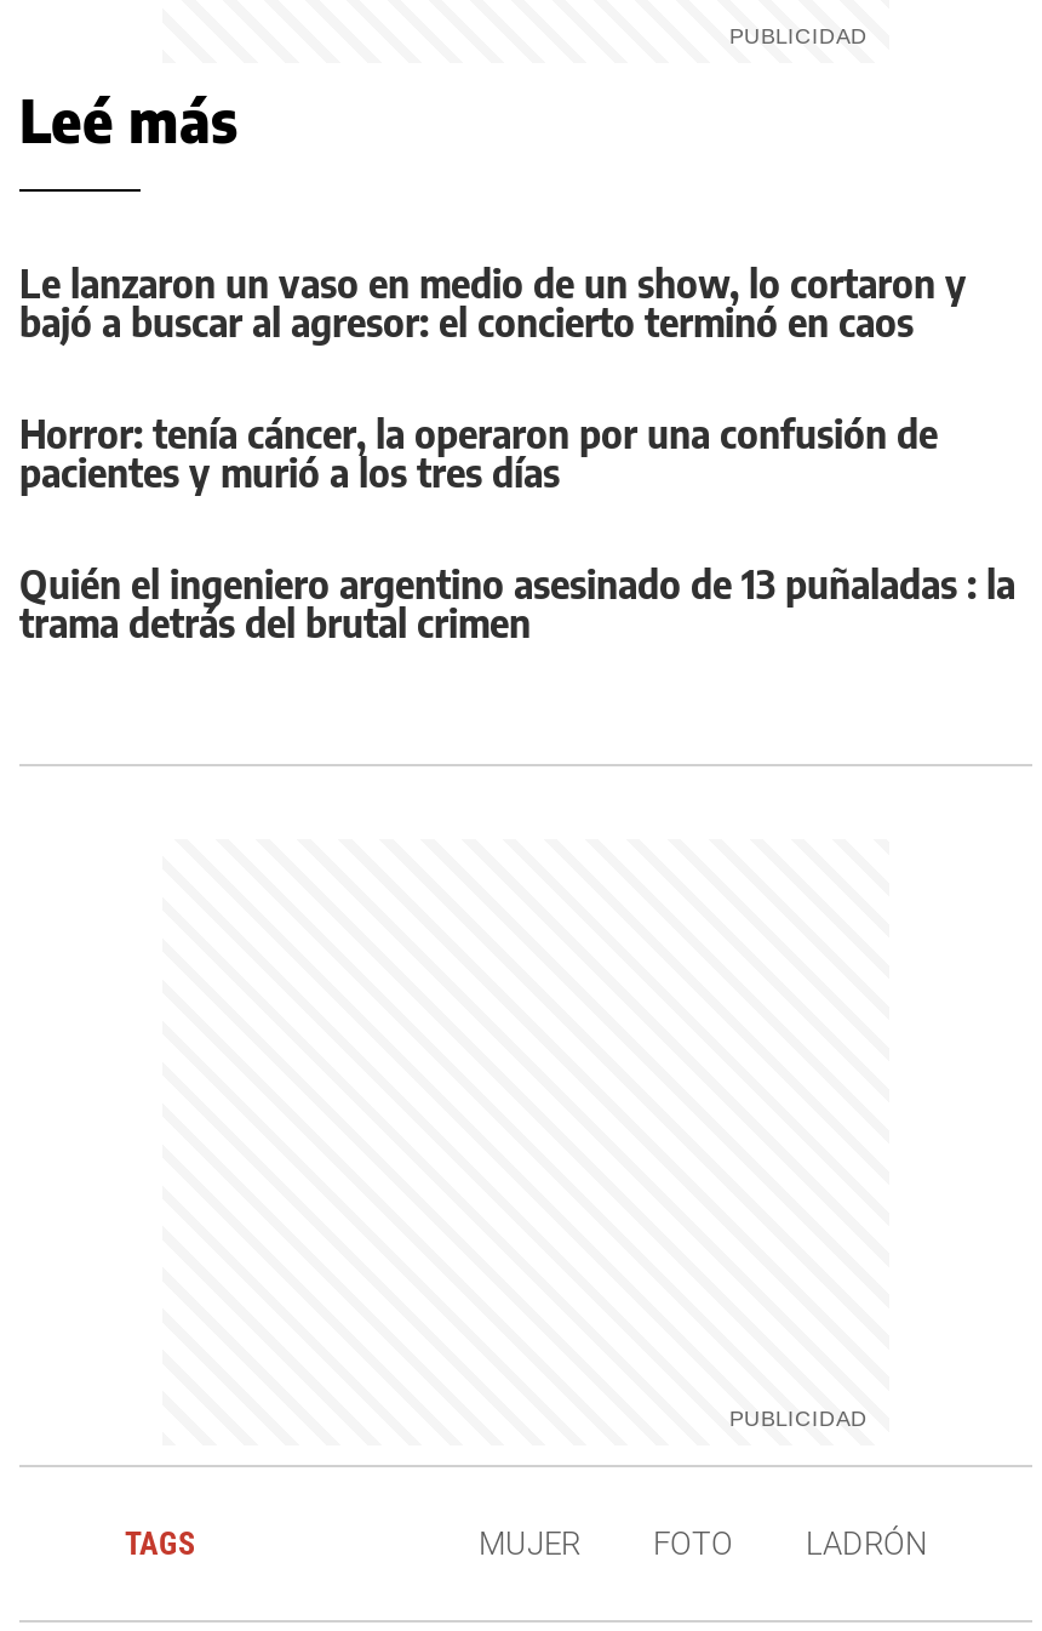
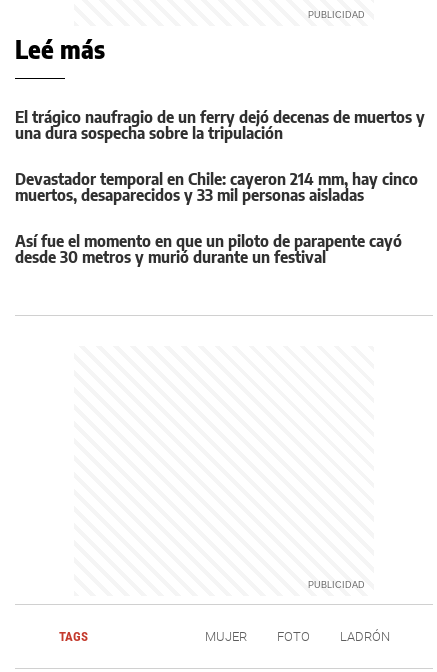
- Le lanzaron un vaso en medio de un show, lo cortaron y
- bajó a buscar al agresor: el concierto terminó en caos
+ El trágico naufragio de un ferry dejó decenas de muertos y
+ una dura sospecha sobre la tripulación

- Horror: tenía cáncer, la operaron por una confusión de
- pacientes y murió a los tres días
+ Devastador temporal en Chile: cayeron 214 mm, hay cinco
+ muertos, desaparecidos y 33 mil personas aisladas

- Quién el ingeniero argentino asesinado de 13 puñaladas : la
- trama detrás del brutal crimen
+ Así fue el momento en que un piloto de parapente cayó
+ desde 30 metros y murió durante un festival
